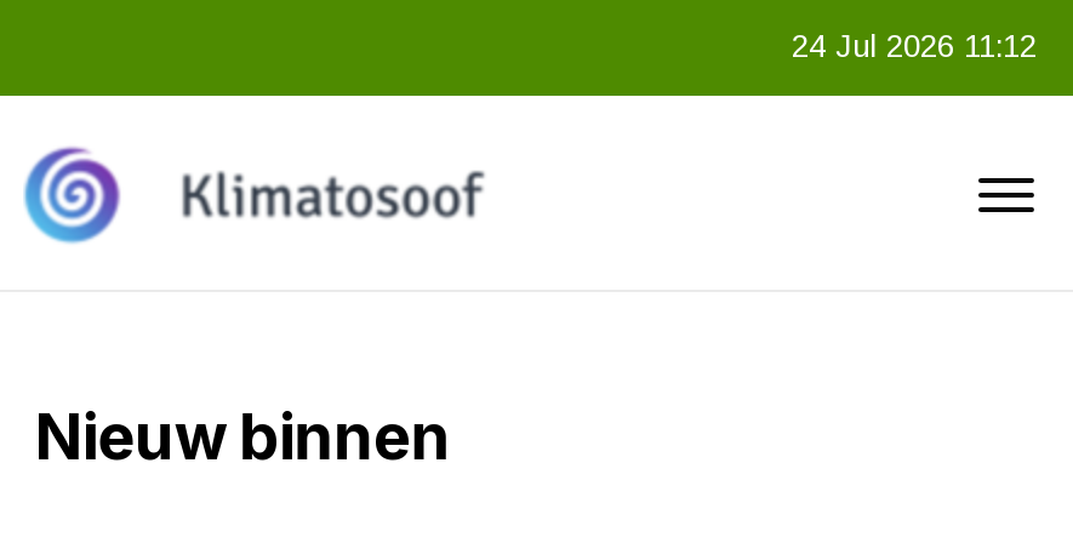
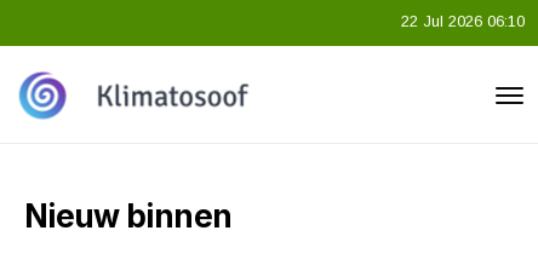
- 24 Jul 2026 11:12
+ 22 Jul 2026 06:10
